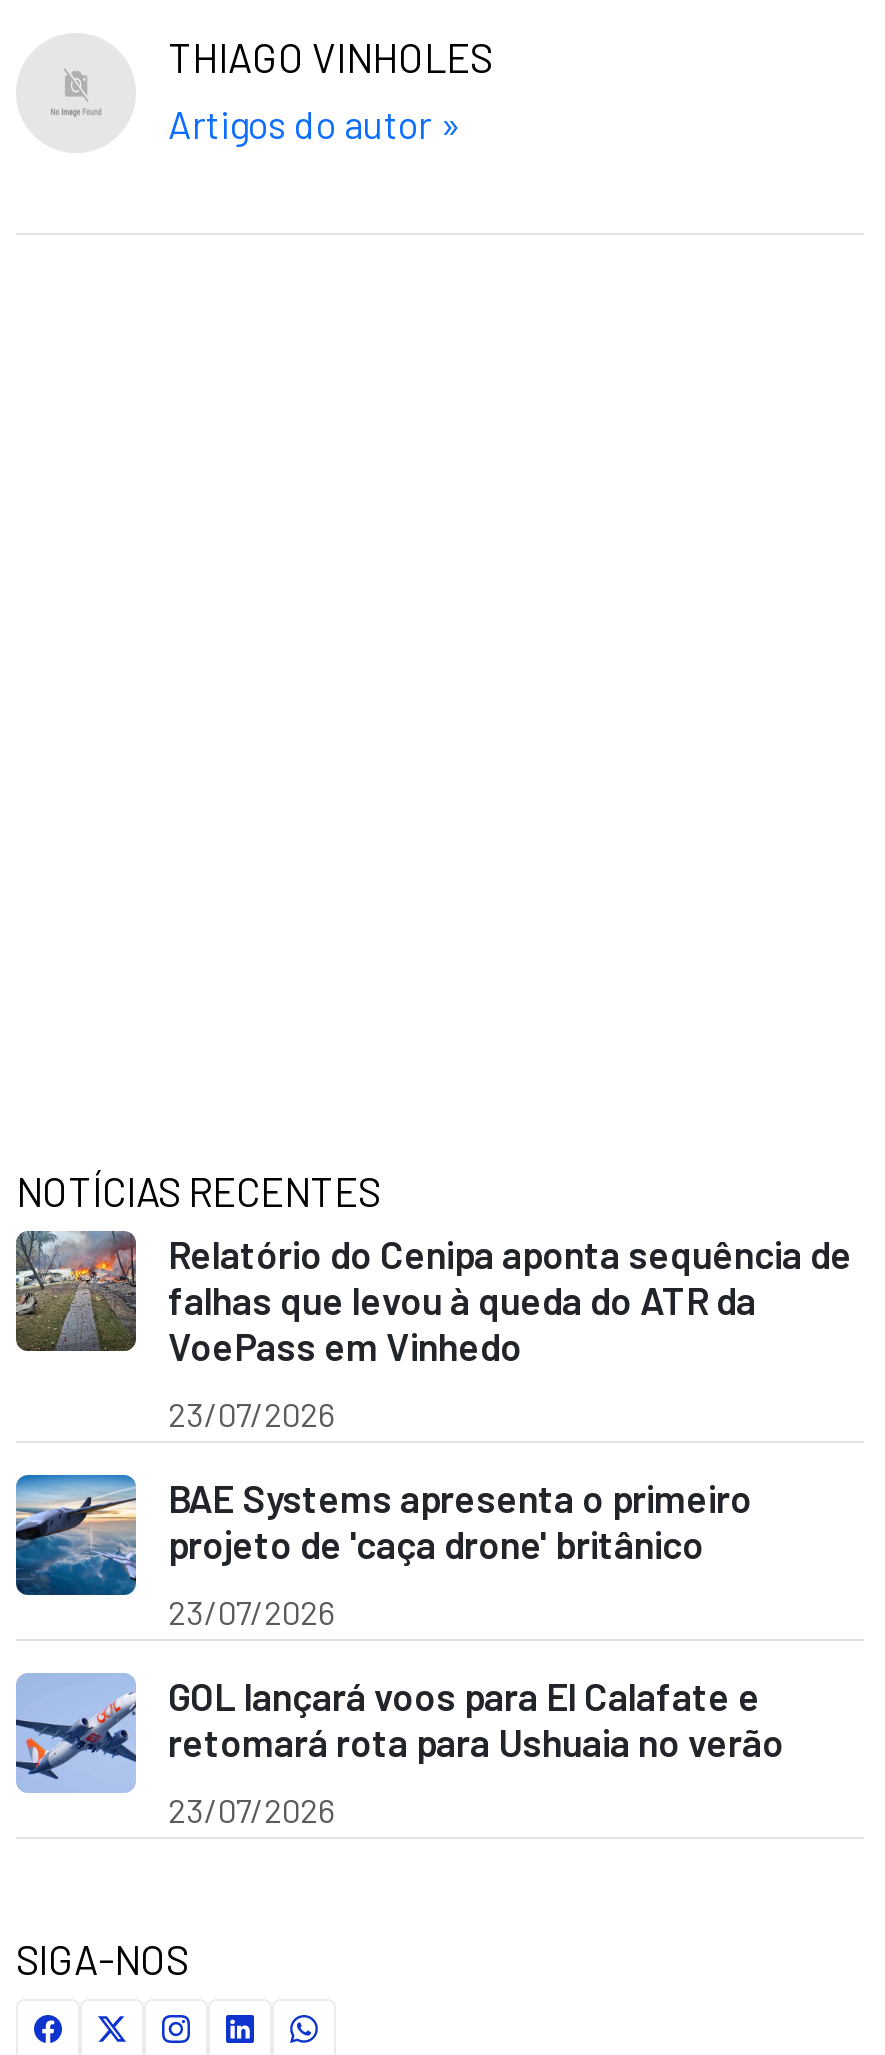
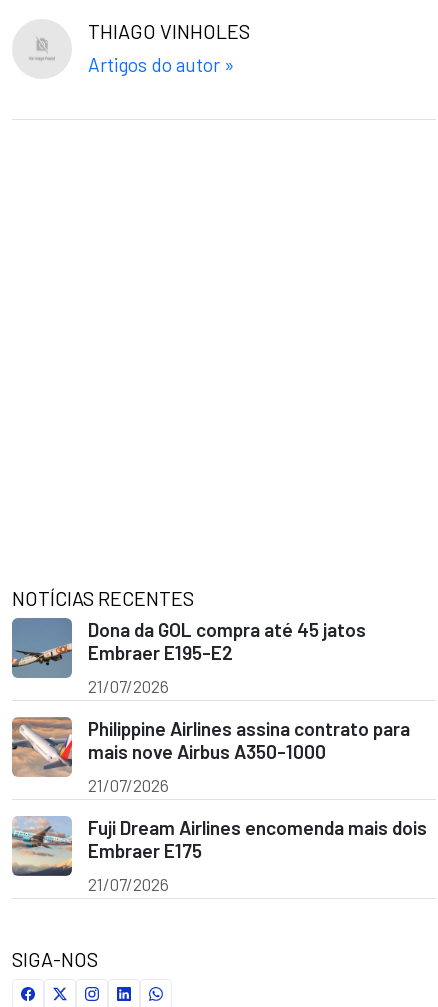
- [image]
- Relatório do Cenipa aponta sequência de
- falhas que levou à queda do ATR da
- VoePass em Vinhedo
+ [image]
+ Dona da GOL compra até 45 jatos
+ Embraer E195-E2

- 23/07/2026
+ 21/07/2026

- [image]
- BAE Systems apresenta o primeiro
- projeto de 'caça drone' britânico
+ [image]
+ Philippine Airlines assina contrato para
+ mais nove Airbus A350-1000

- 23/07/2026
+ 21/07/2026

- [image]
- GOL lançará voos para El Calafate e
- retomará rota para Ushuaia no verão
+ [image]
+ Fuji Dream Airlines encomenda mais dois
+ Embraer E175

- 23/07/2026
+ 21/07/2026
